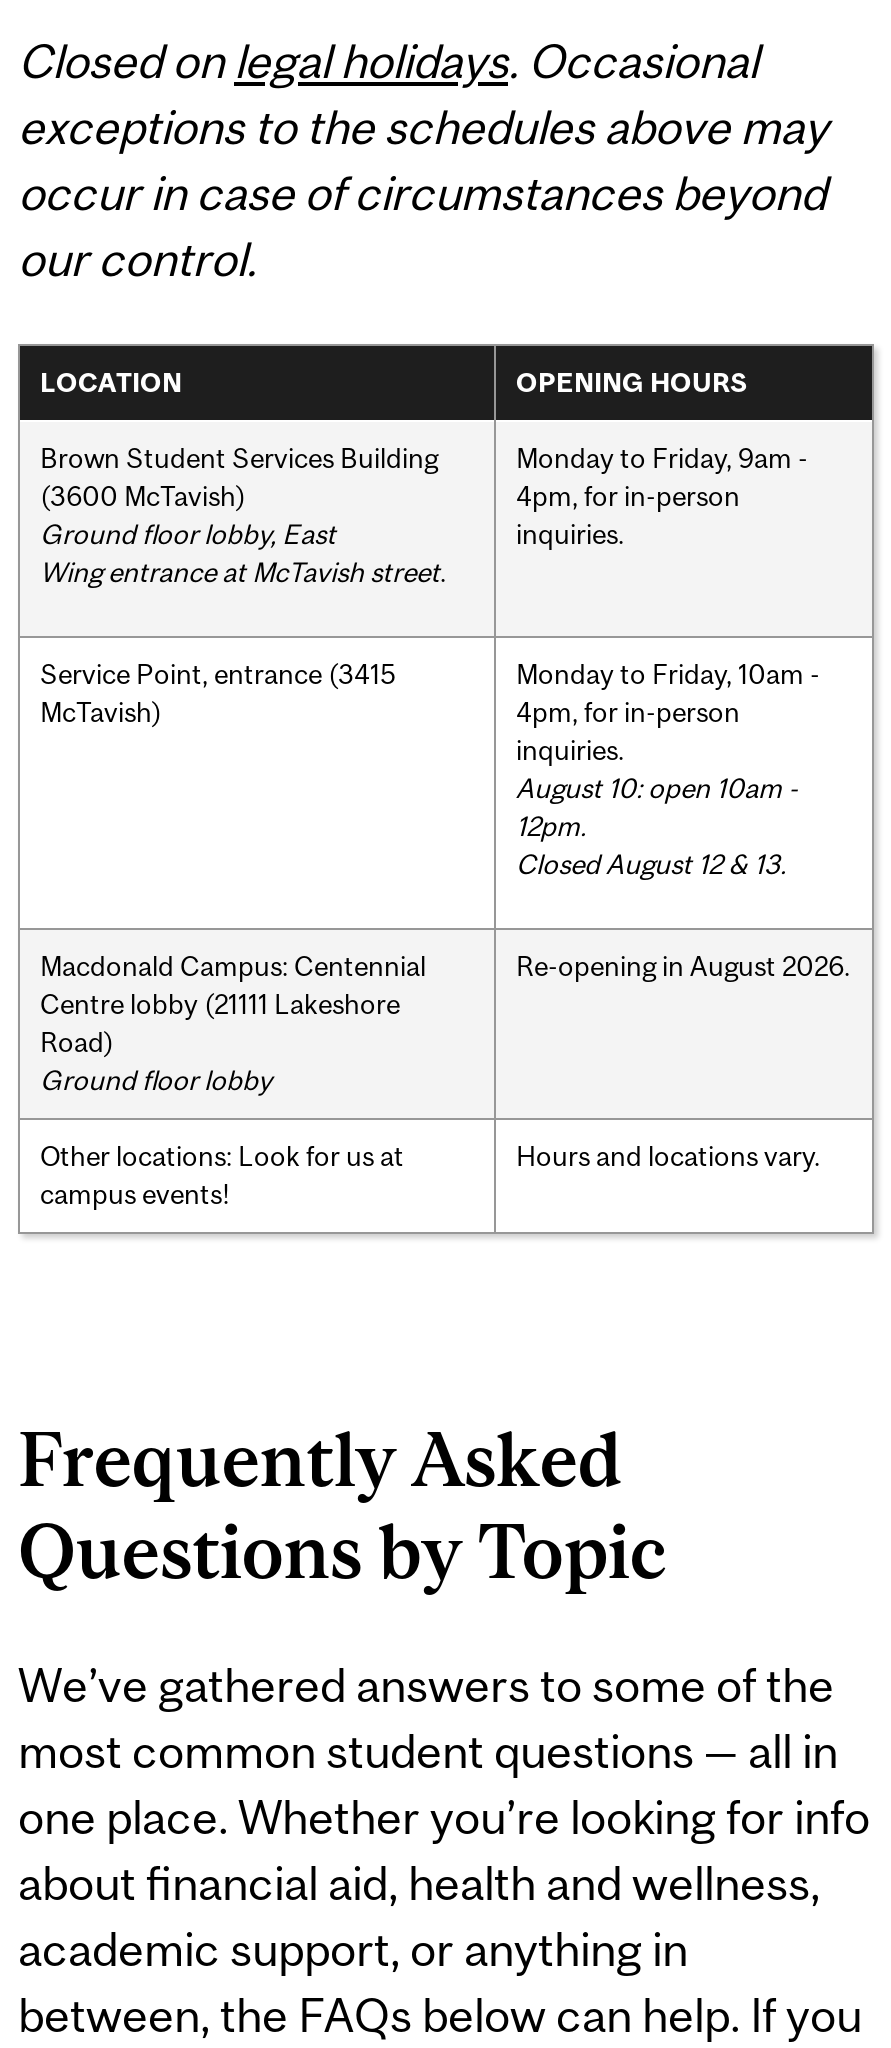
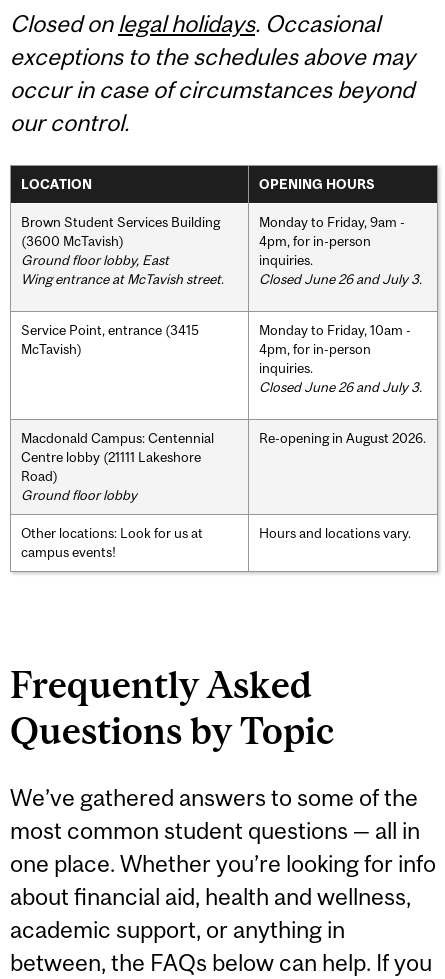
+ Closed June 26 and July 3.

- August 10: open 10am -
- 12pm.
- Closed August 12 & 13.
+ Closed June 26 and July 3.
